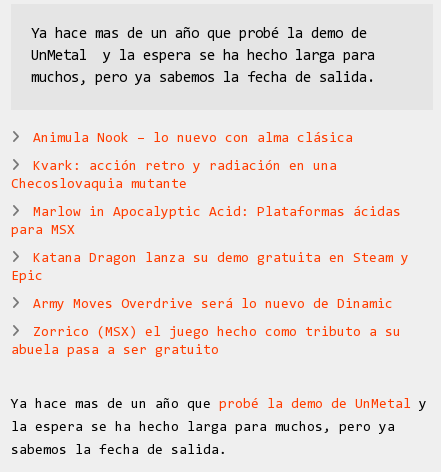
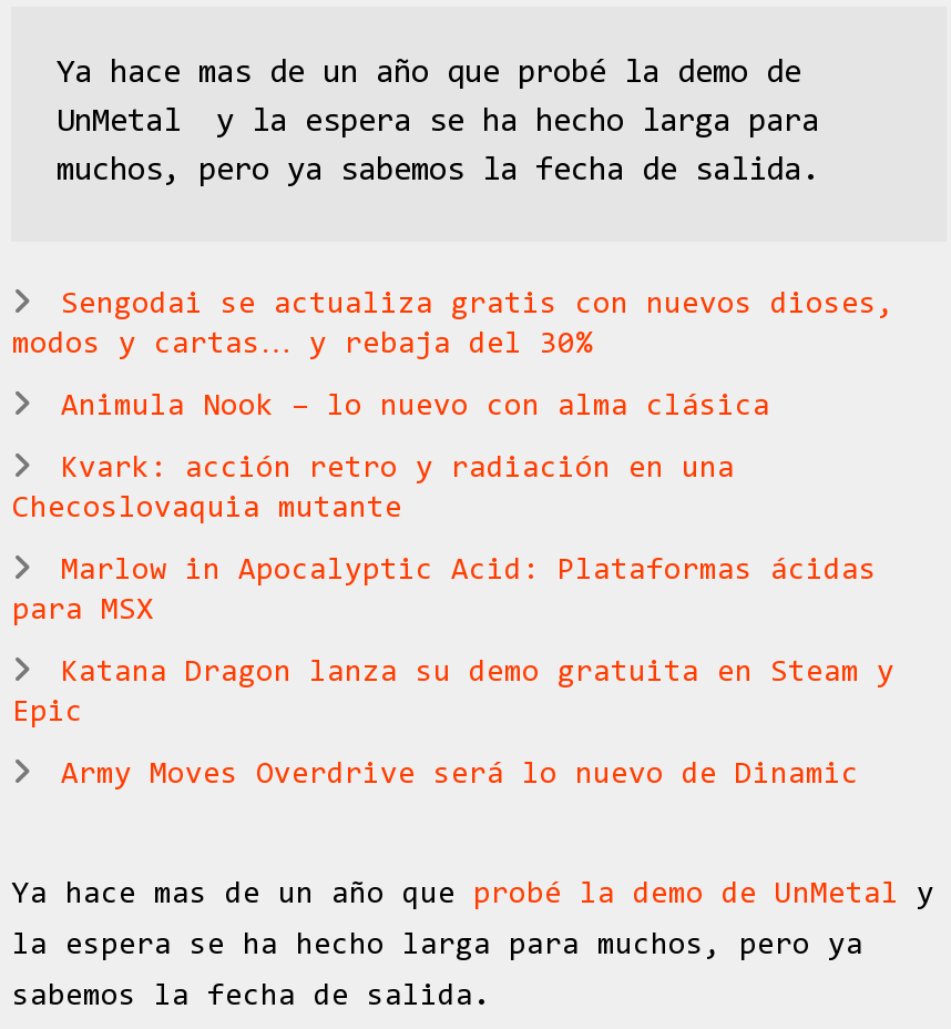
+ Sengodai se actualiza gratis con nuevos dioses,
+ modos y cartas… y rebaja del 30%

moved down: Animula Nook – lo nuevo con alma clásica | Kvark: acción retro y radiación en una | Checoslovaquia mutante | Marlow in Apocalyptic Acid: Plataformas ácidas | para MSX | Katana Dragon lanza su demo gratuita en Steam y | Epic | Army Moves Overdrive será lo nuevo de Dinamic

- Zorrico (MSX) el juego hecho como tributo a su
- abuela pasa a ser gratuito
